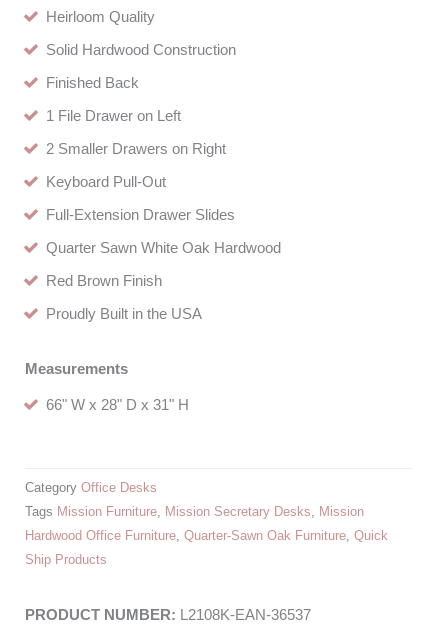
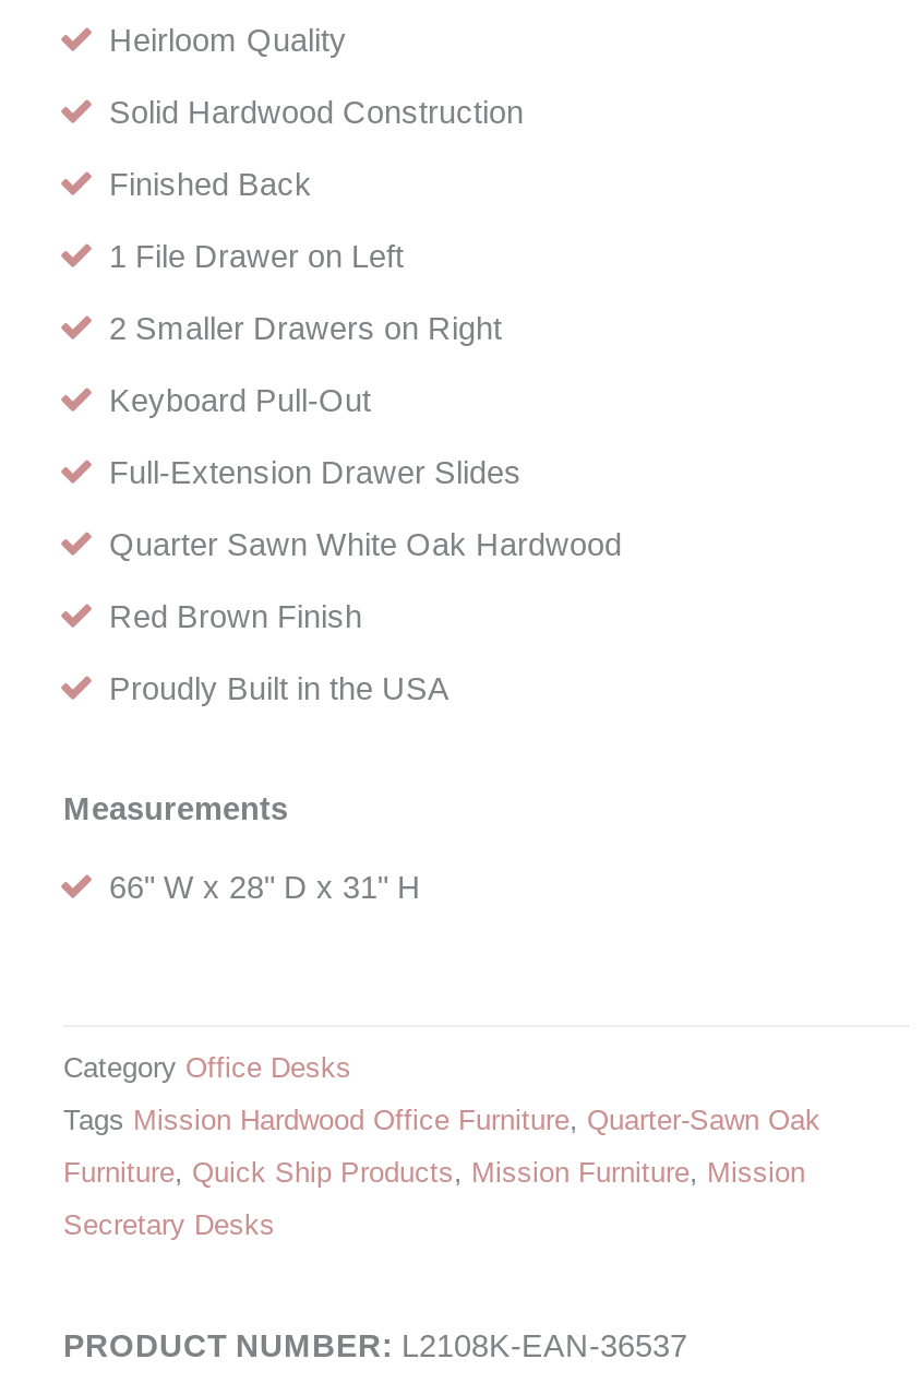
- Tags Mission Furniture, Mission Secretary Desks, Mission
+ Tags Mission Hardwood Office Furniture, Quarter-Sawn Oak

- Hardwood Office Furniture, Quarter-Sawn Oak Furniture, Quick
+ Furniture, Quick Ship Products, Mission Furniture, Mission

- Ship Products
+ Secretary Desks
